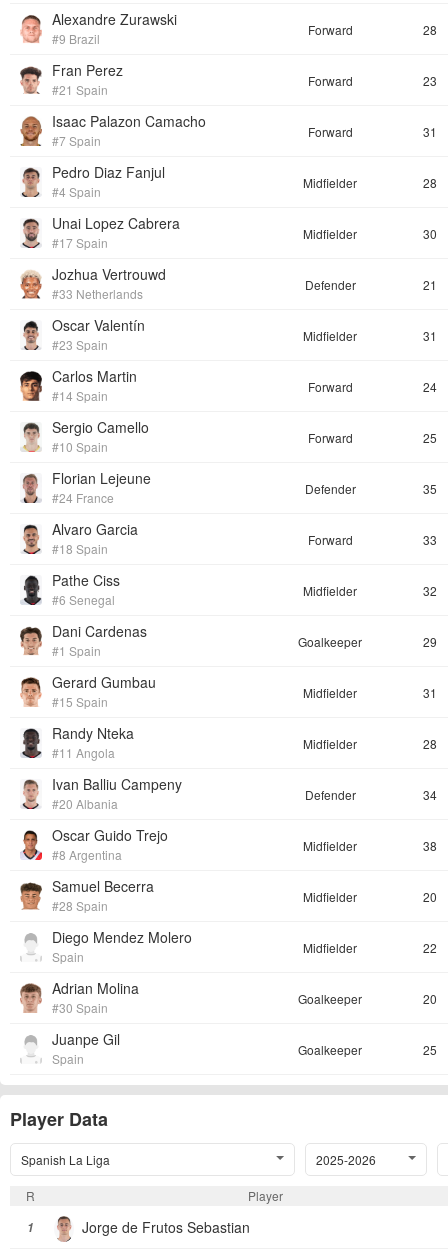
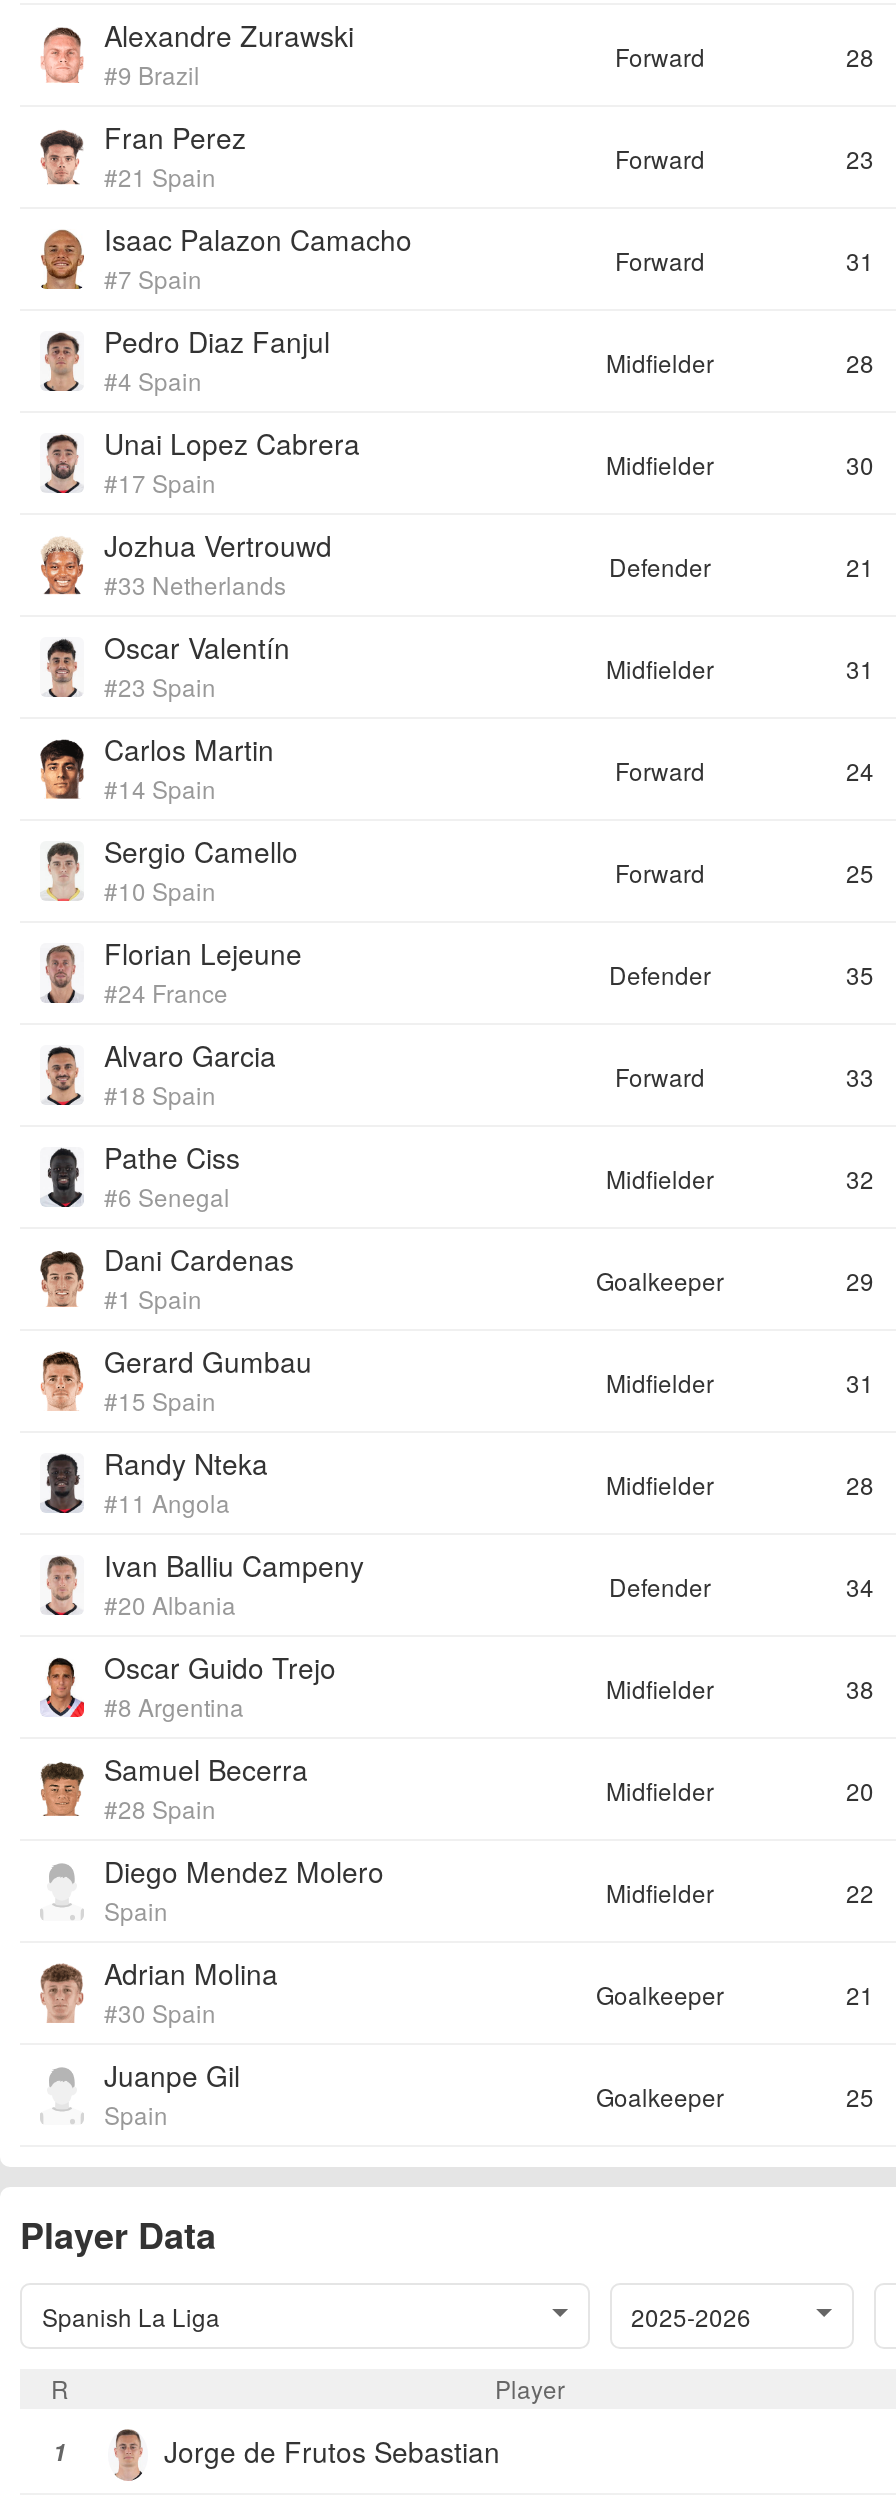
- 20
+ 21
